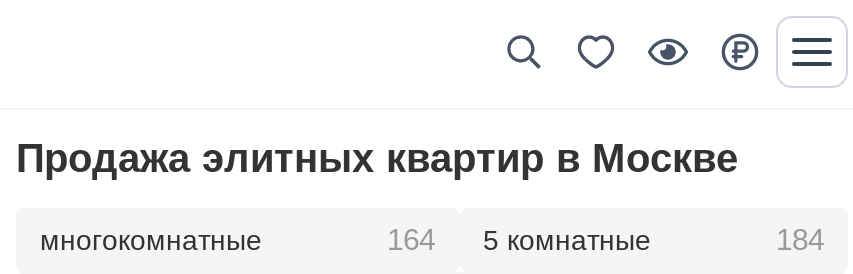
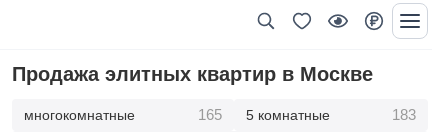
- 164 5 комнатные
+ 165 5 комнатные

- 184
+ 183
